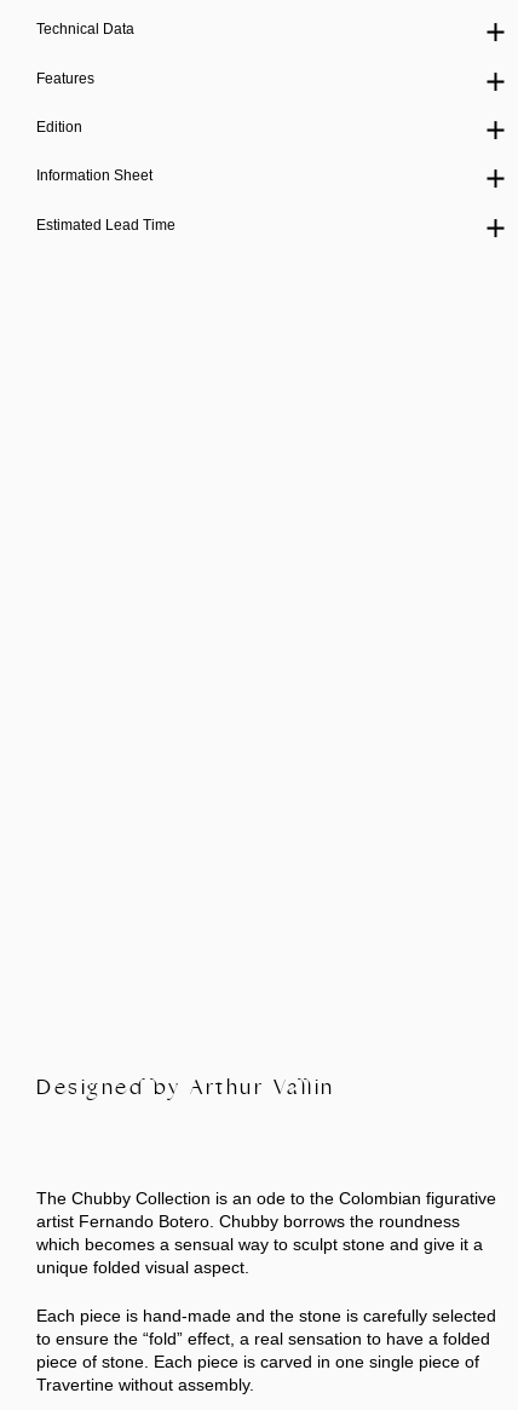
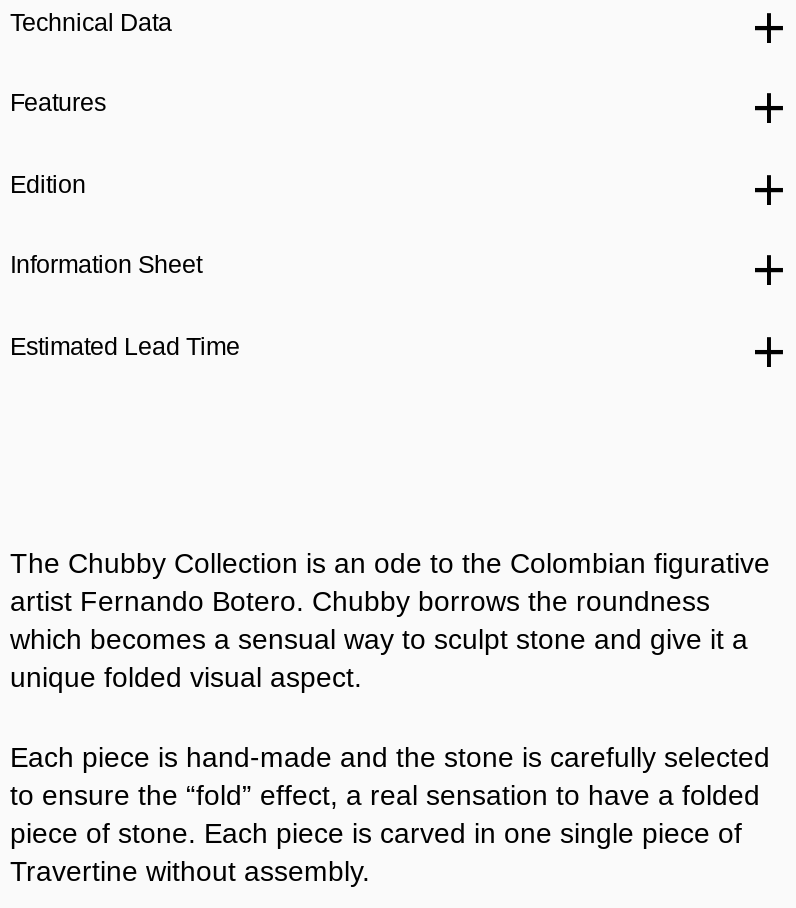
- Designed by Arthur Vallin
